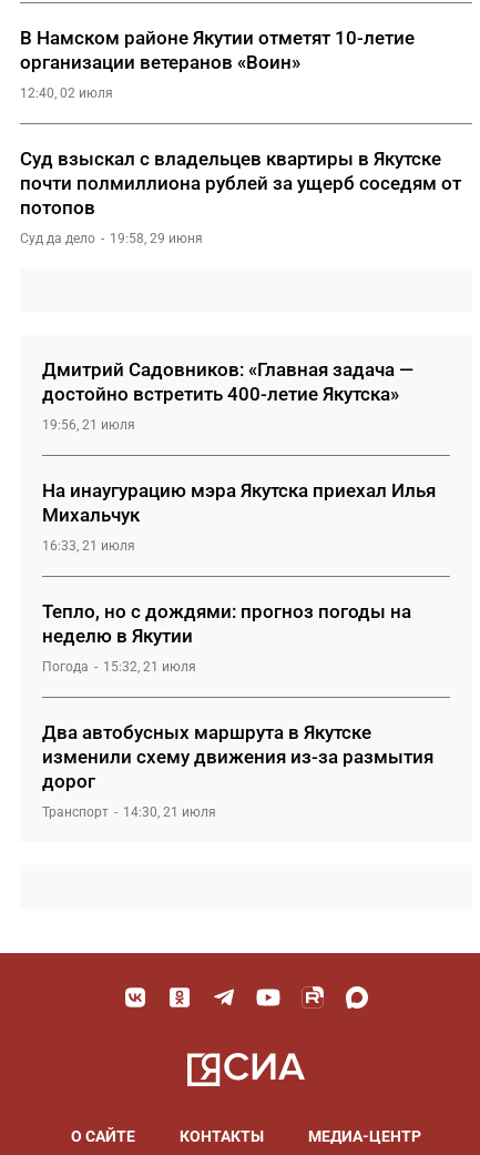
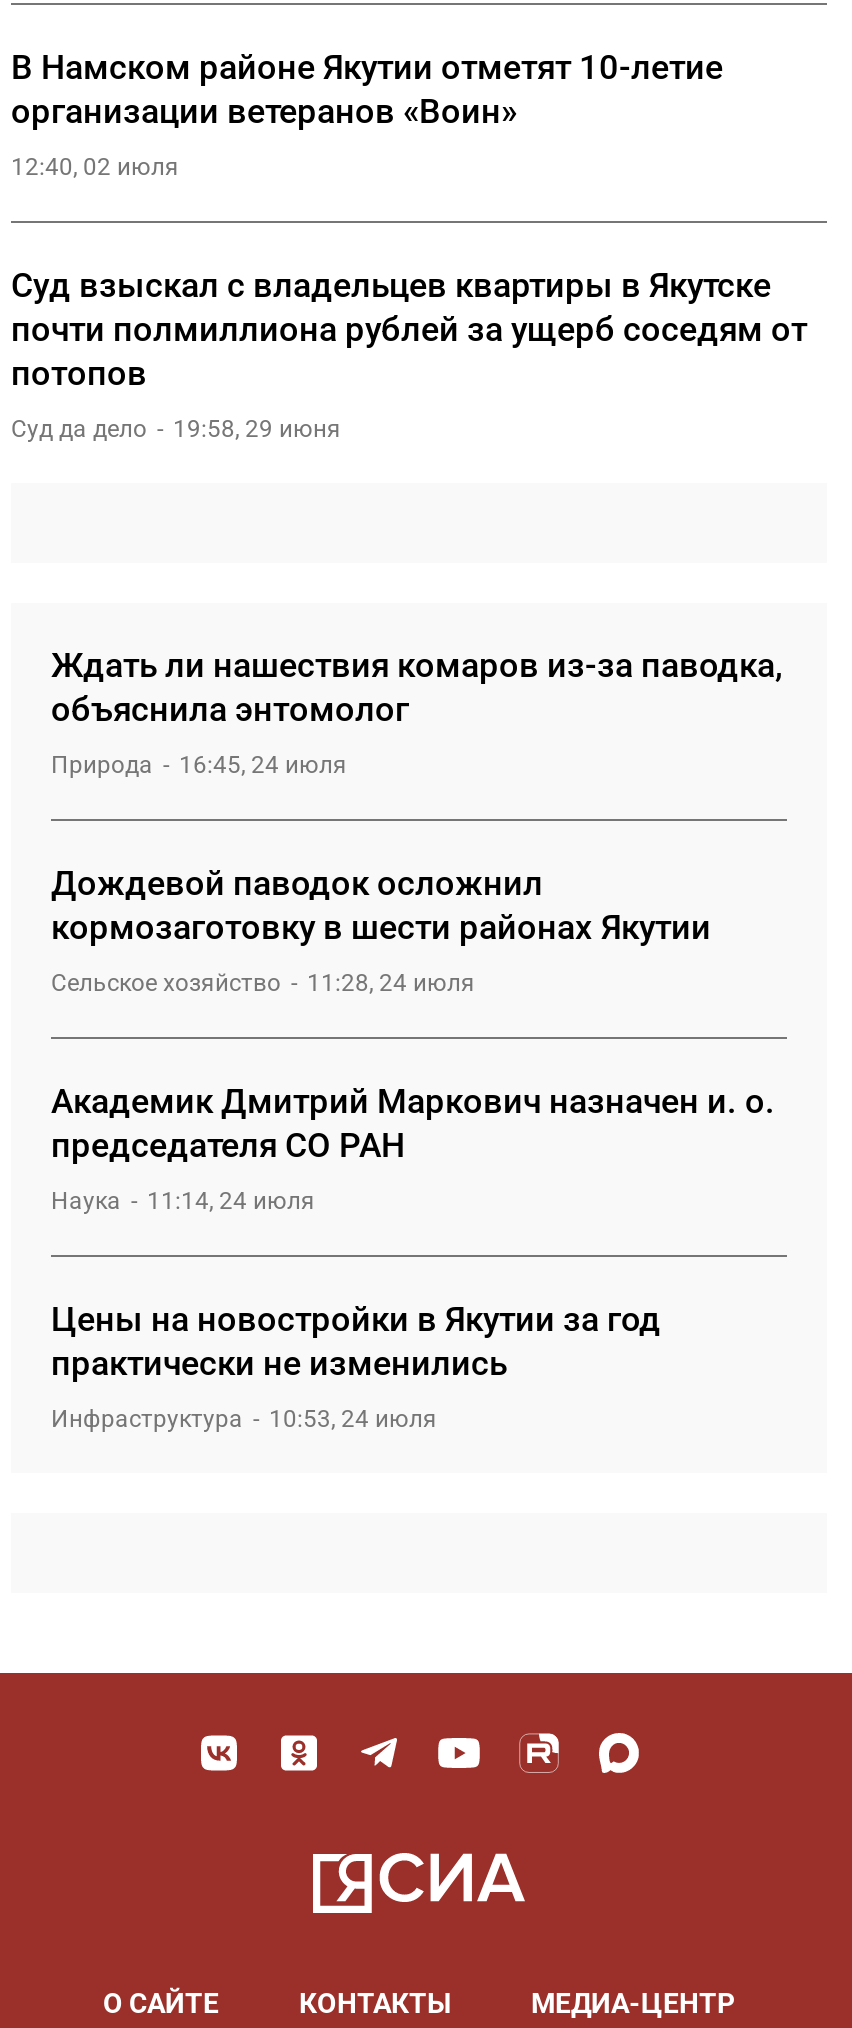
- Дмитрий Садовников: «Главная задача —
- достойно встретить 400-летие Якутска»
+ Ждать ли нашествия комаров из-за паводка,
+ объяснила энтомолог

- 19:56, 21 июля
+ Природа
+ 16:45, 24 июля

- На инаугурацию мэра Якутска приехал Илья
- Михальчук
+ Дождевой паводок осложнил
+ кормозаготовку в шести районах Якутии

- 16:33, 21 июля
+ Сельское хозяйство
+ 11:28, 24 июля

- Тепло, но с дождями: прогноз погоды на
- неделю в Якутии
+ Академик Дмитрий Маркович назначен и. о.
+ председателя СО РАН

- Погода
- 15:32, 21 июля
+ Наука
+ 11:14, 24 июля

- Два автобусных маршрута в Якутске
- изменили схему движения из-за размытия
- дорог
+ Цены на новостройки в Якутии за год
+ практически не изменились

- Транспорт
- 14:30, 21 июля
+ Инфраструктура
+ 10:53, 24 июля
